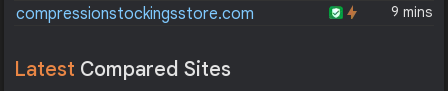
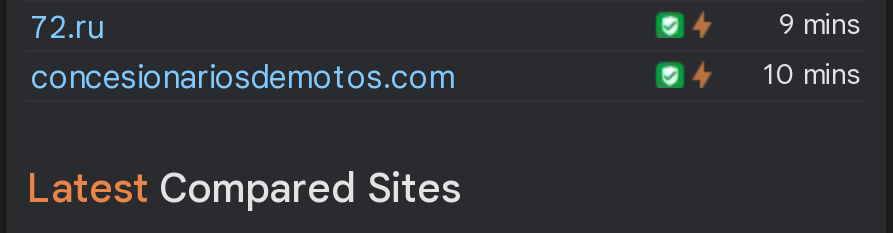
- compressionstockingsstore.com
+ 72.ru

+ concesionariosdemotos.com
+ 10 mins
